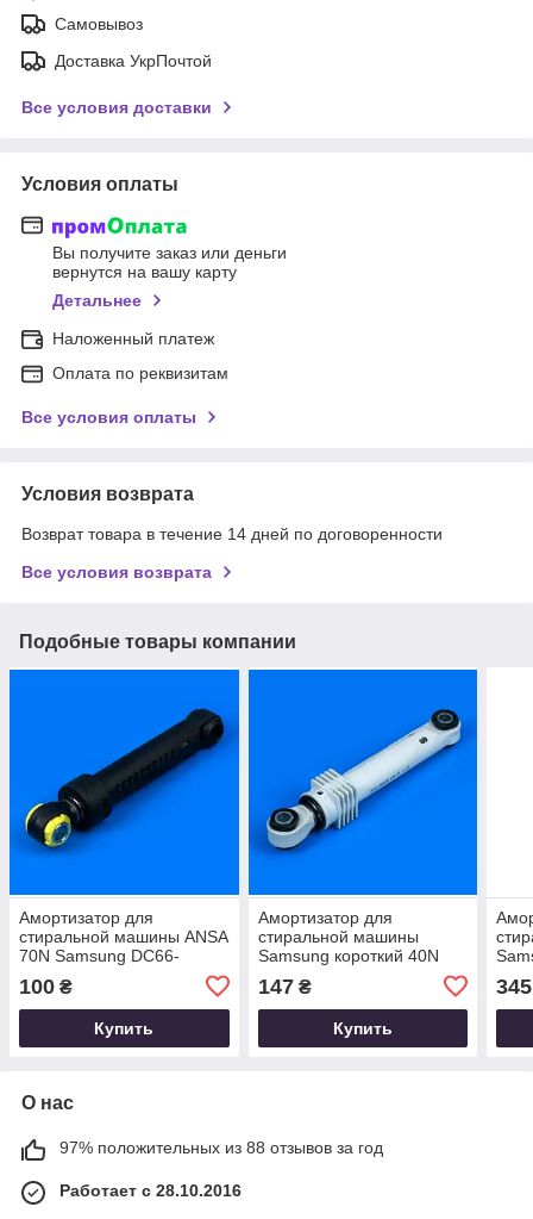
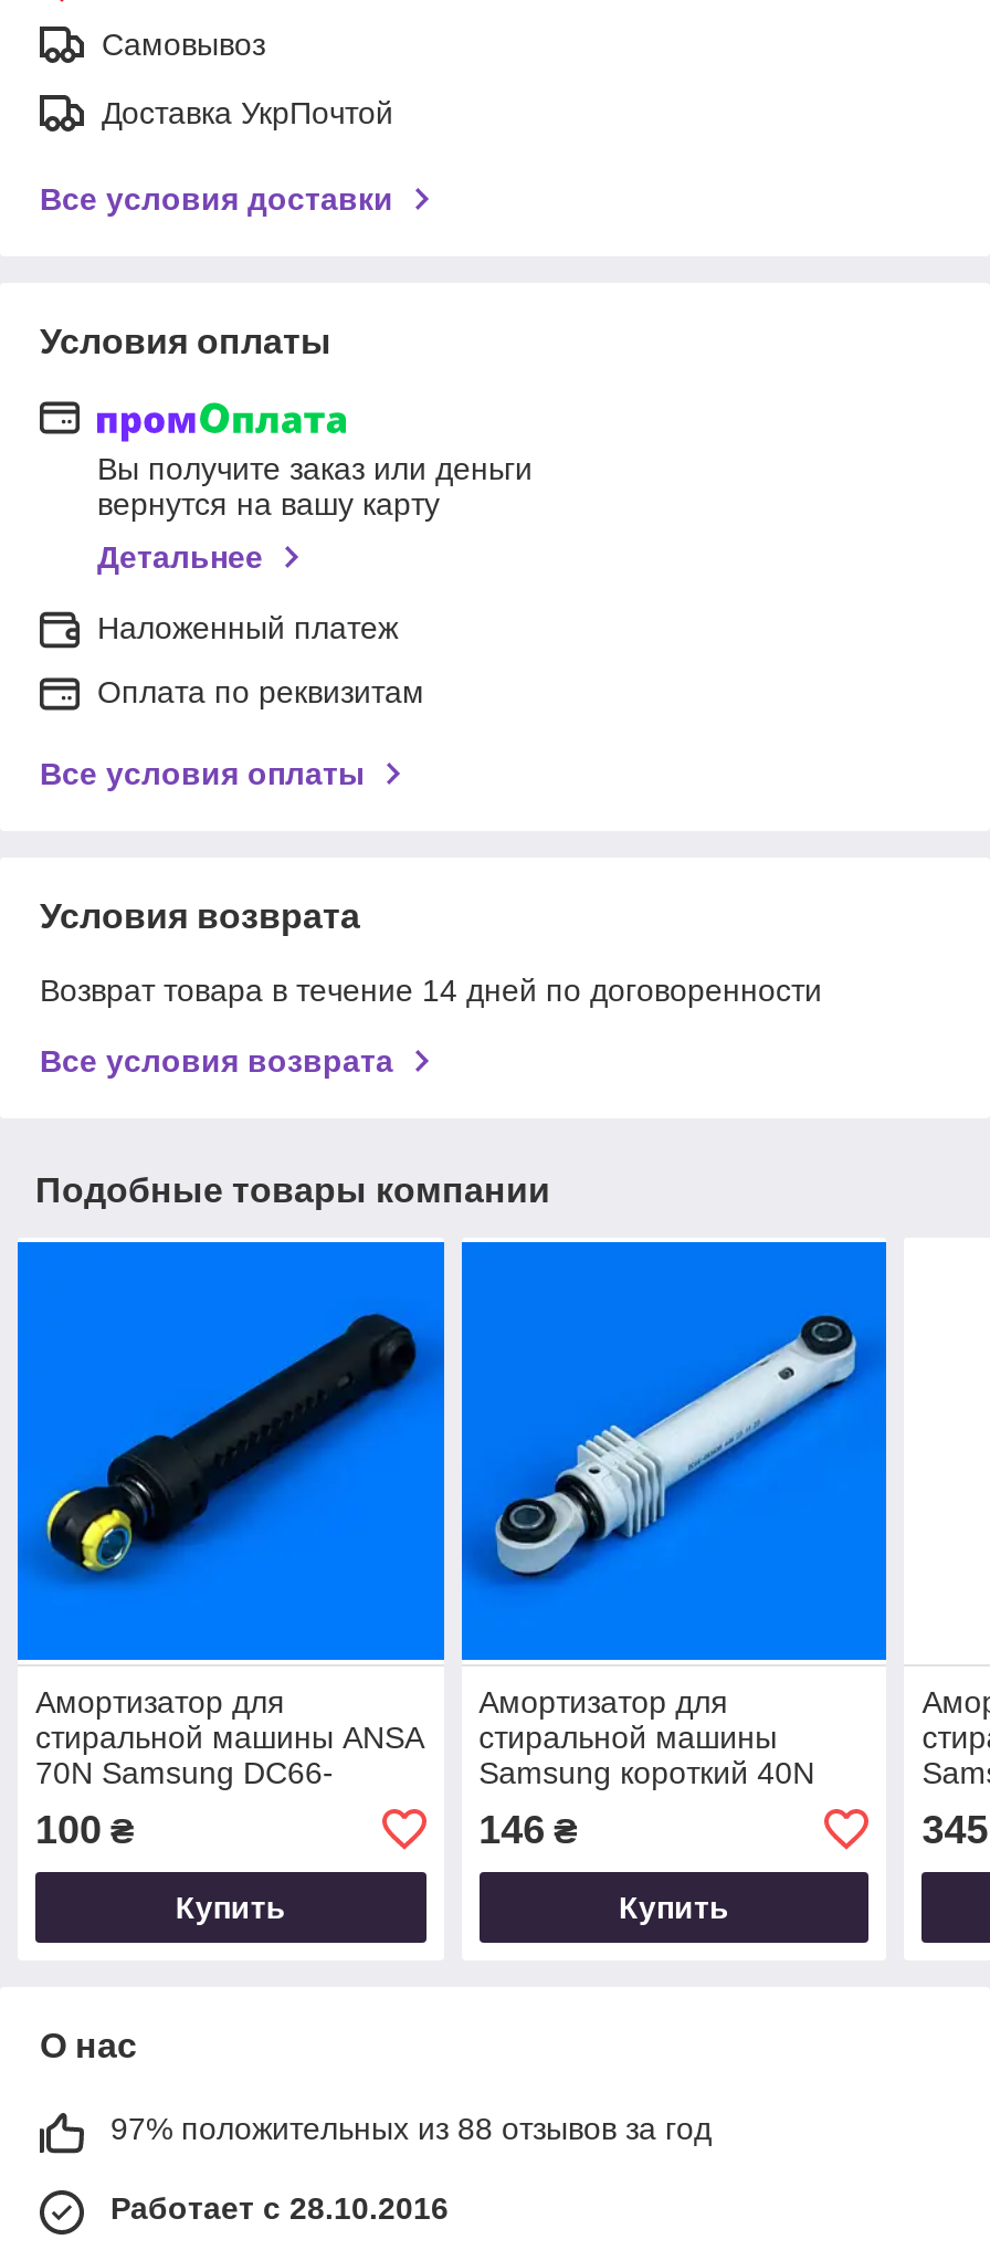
- 147 ₴
+ 146 ₴
